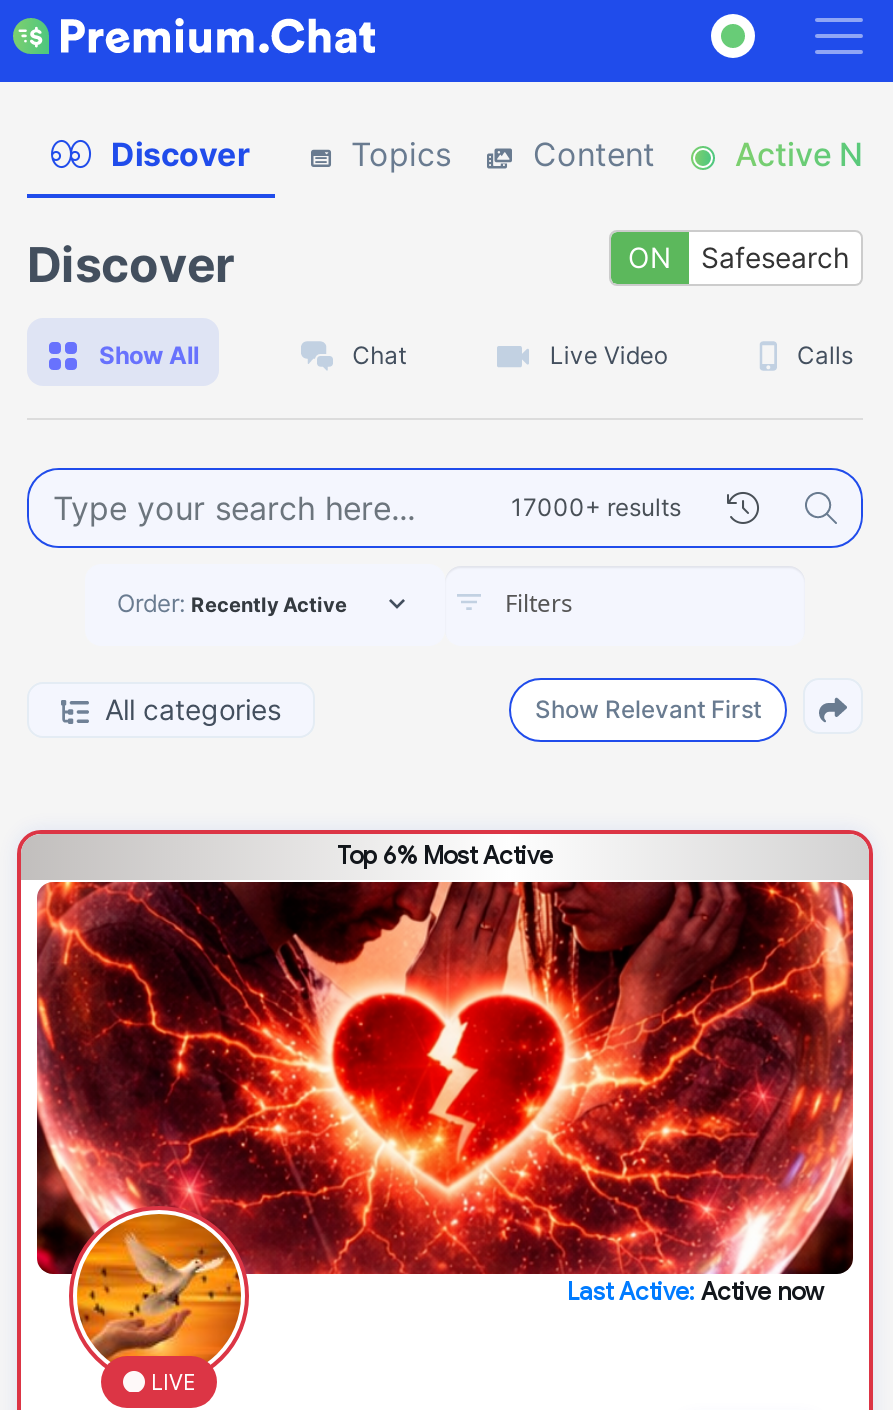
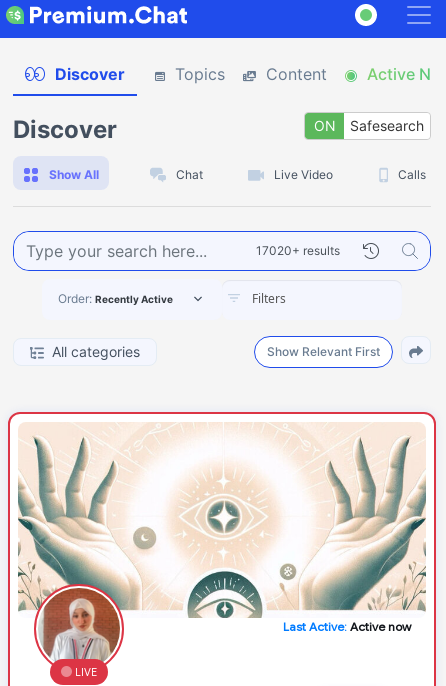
- 17000+ results
+ 17020+ results

- [image]
+ [image]

- Top 6% Most Active
